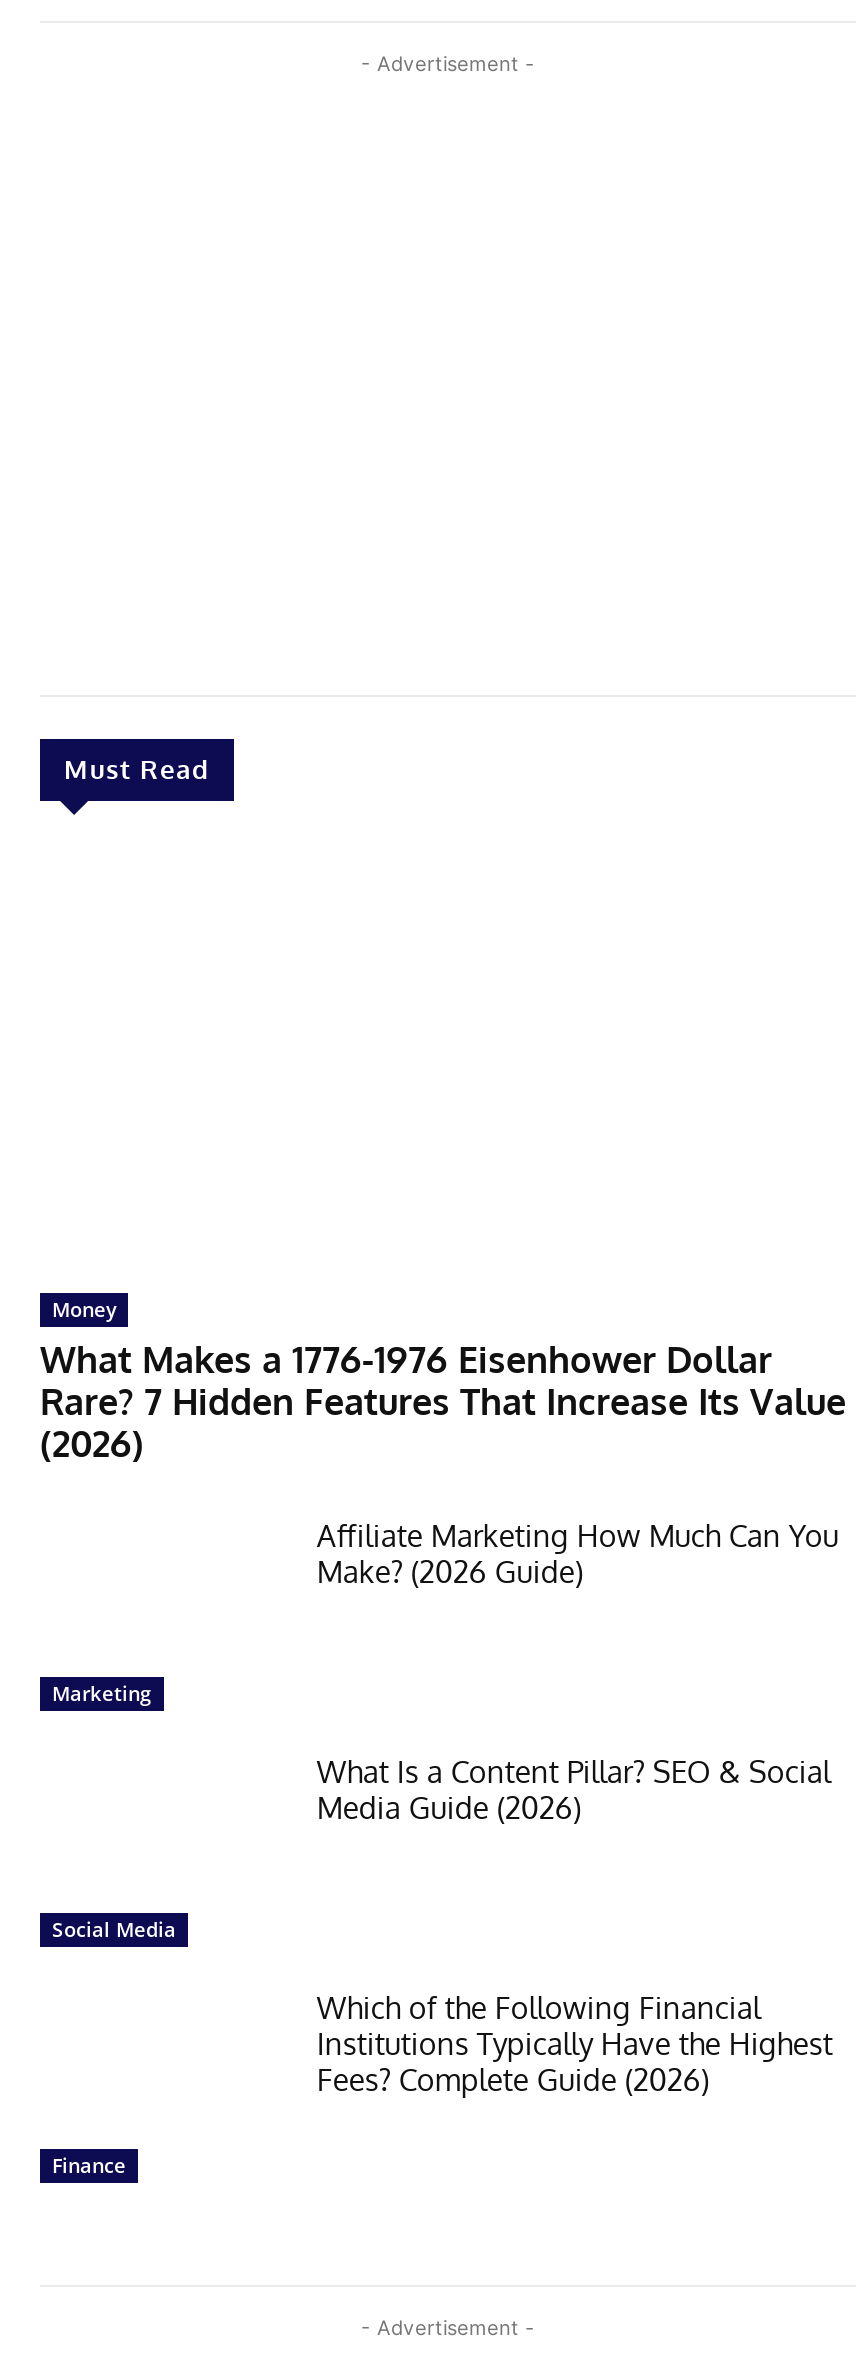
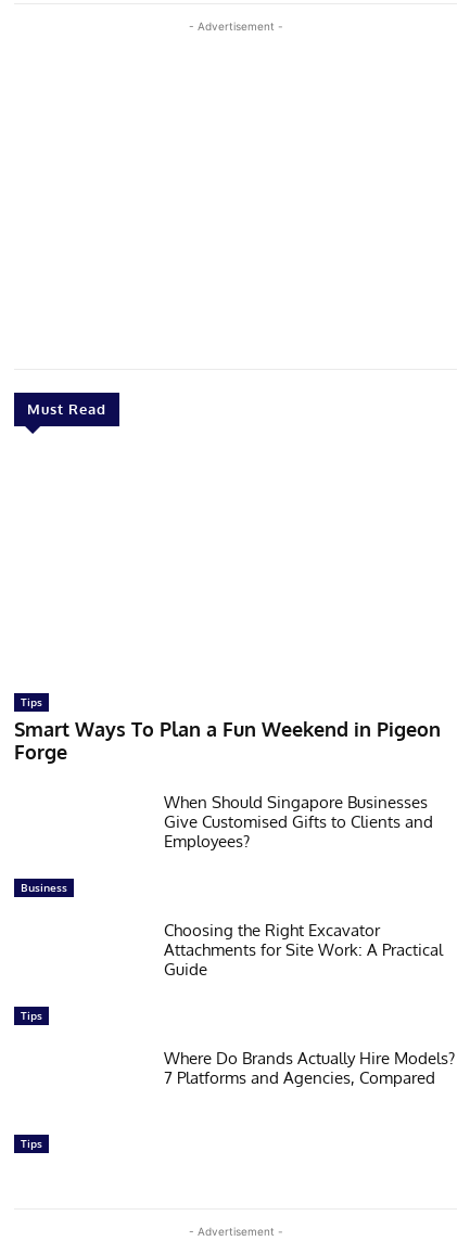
- Money
- What Makes a 1776-1976 Eisenhower Dollar
- Rare? 7 Hidden Features That Increase Its Value
- (2026)
+ Tips
+ Smart Ways To Plan a Fun Weekend in Pigeon
+ Forge

- Affiliate Marketing How Much Can You
- Make? (2026 Guide)
+ When Should Singapore Businesses
+ Give Customised Gifts to Clients and
+ Employees?

- Marketing
+ Business

- What Is a Content Pillar? SEO & Social
- Media Guide (2026)
+ Choosing the Right Excavator
+ Attachments for Site Work: A Practical
+ Guide

- Social Media
+ Tips

- Which of the Following Financial
- Institutions Typically Have the Highest
- Fees? Complete Guide (2026)
+ Where Do Brands Actually Hire Models?
+ 7 Platforms and Agencies, Compared

- Finance
+ Tips
